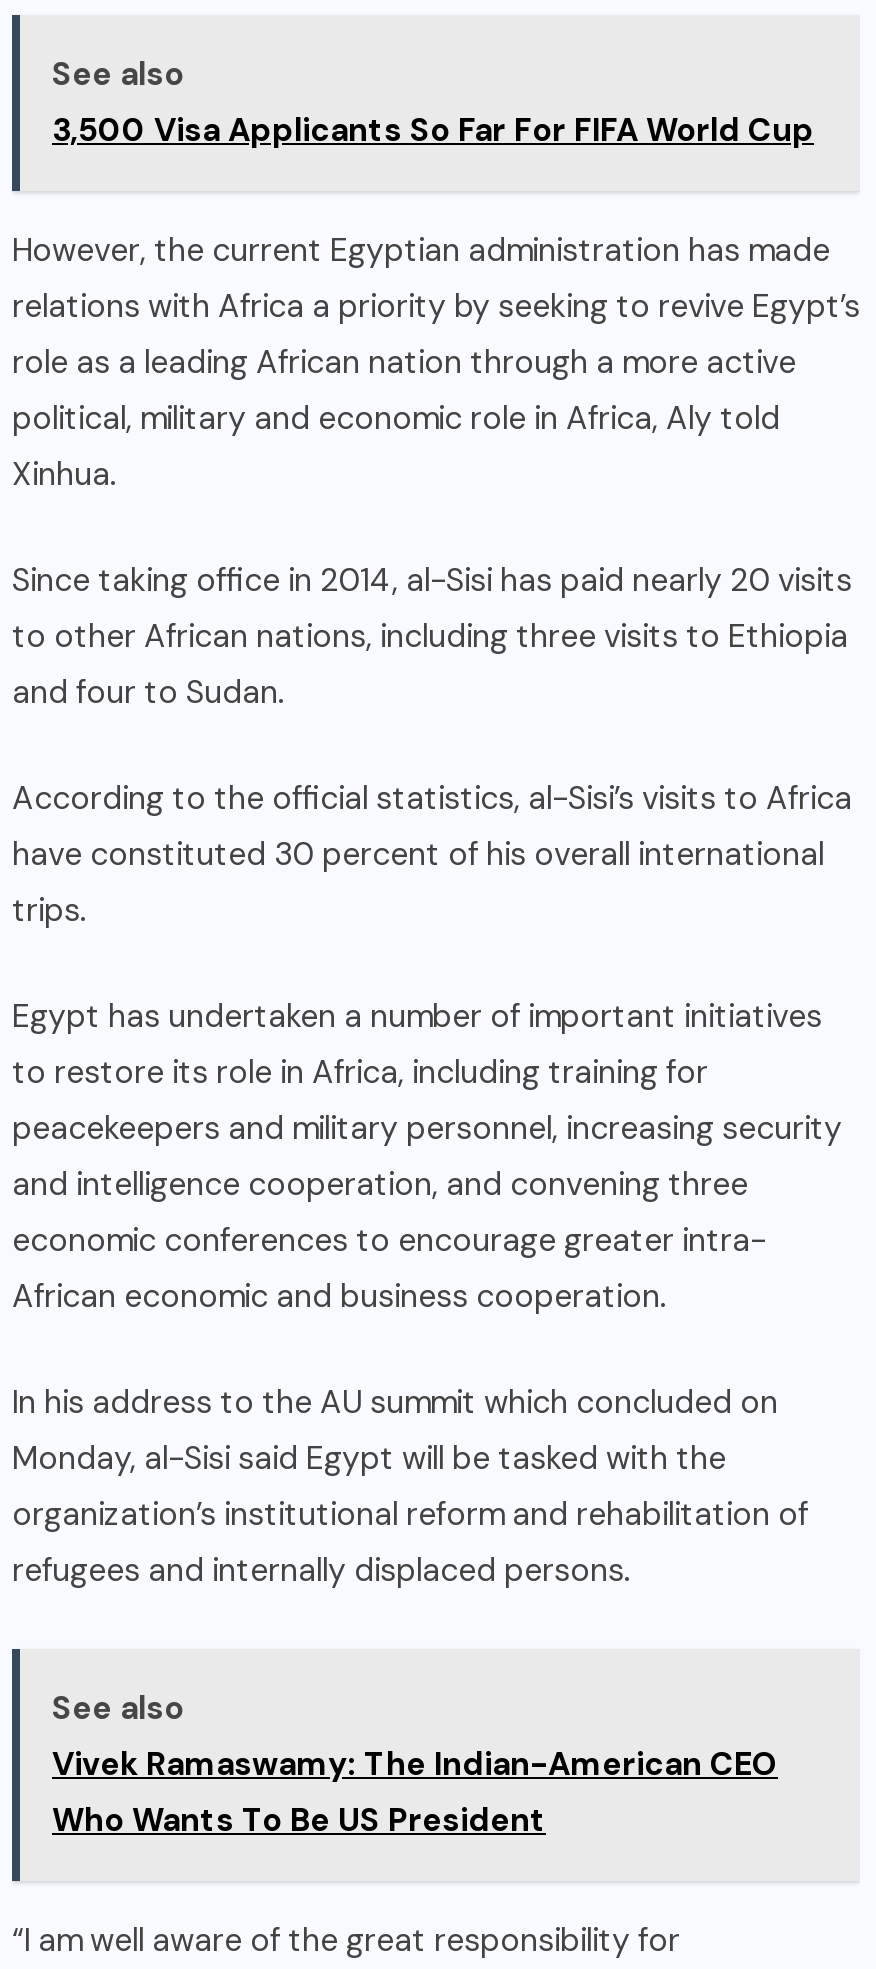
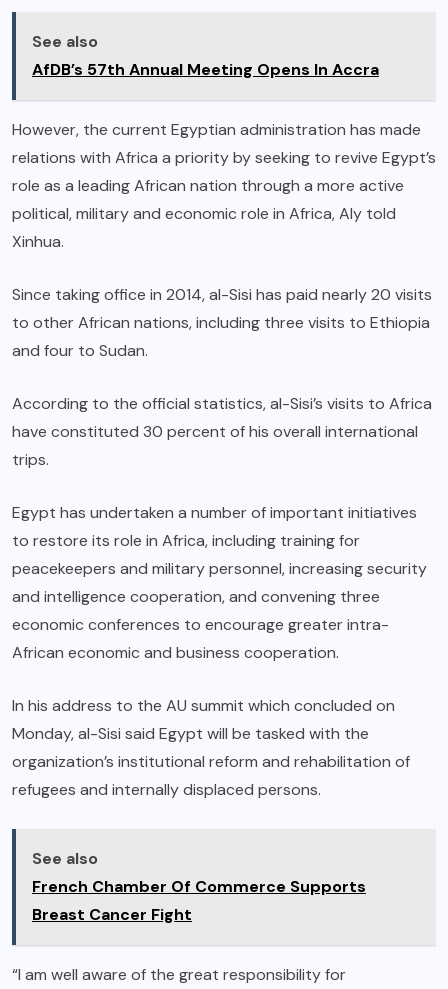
- 3,500 Visa Applicants So Far For FIFA World Cup
+ AfDB’s 57th Annual Meeting Opens In Accra

- Vivek Ramaswamy: The Indian-American CEO
- Who Wants To Be US President
+ French Chamber Of Commerce Supports
+ Breast Cancer Fight
